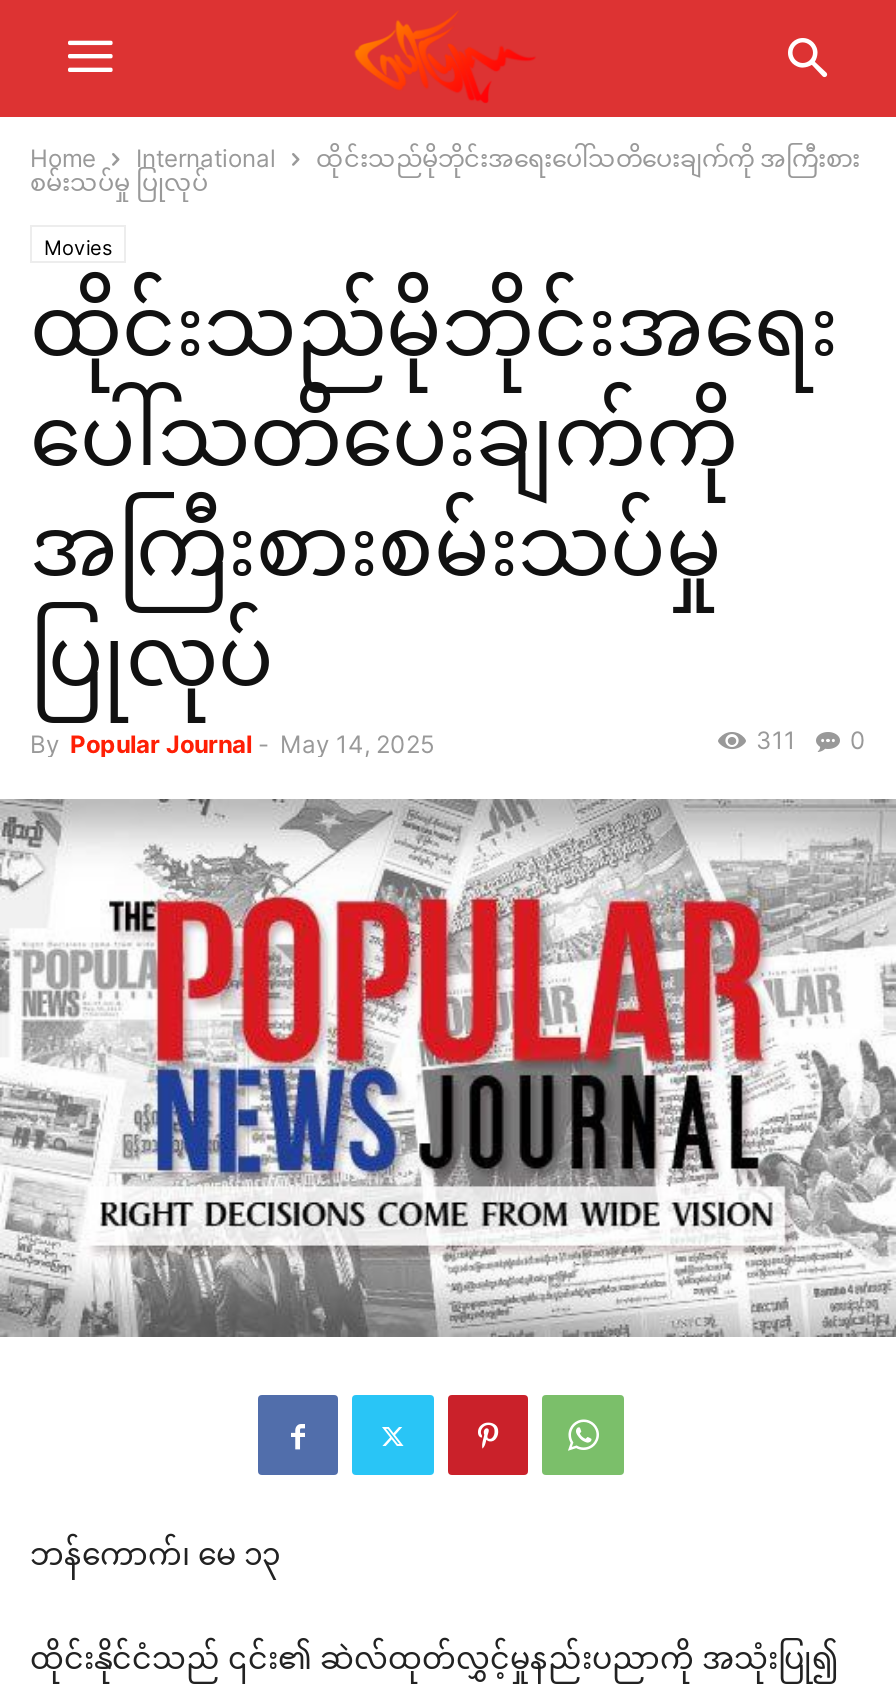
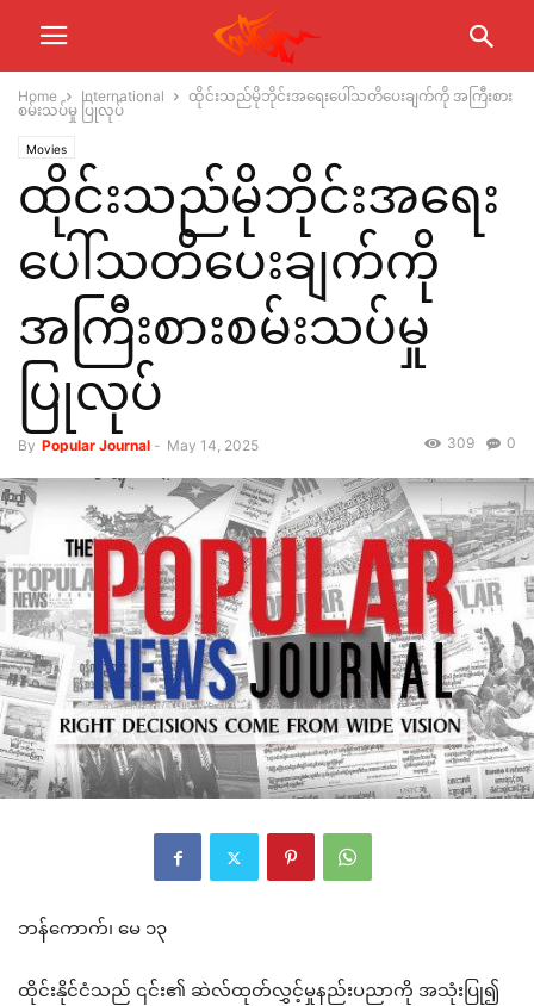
- 311 0
+ 309 0
